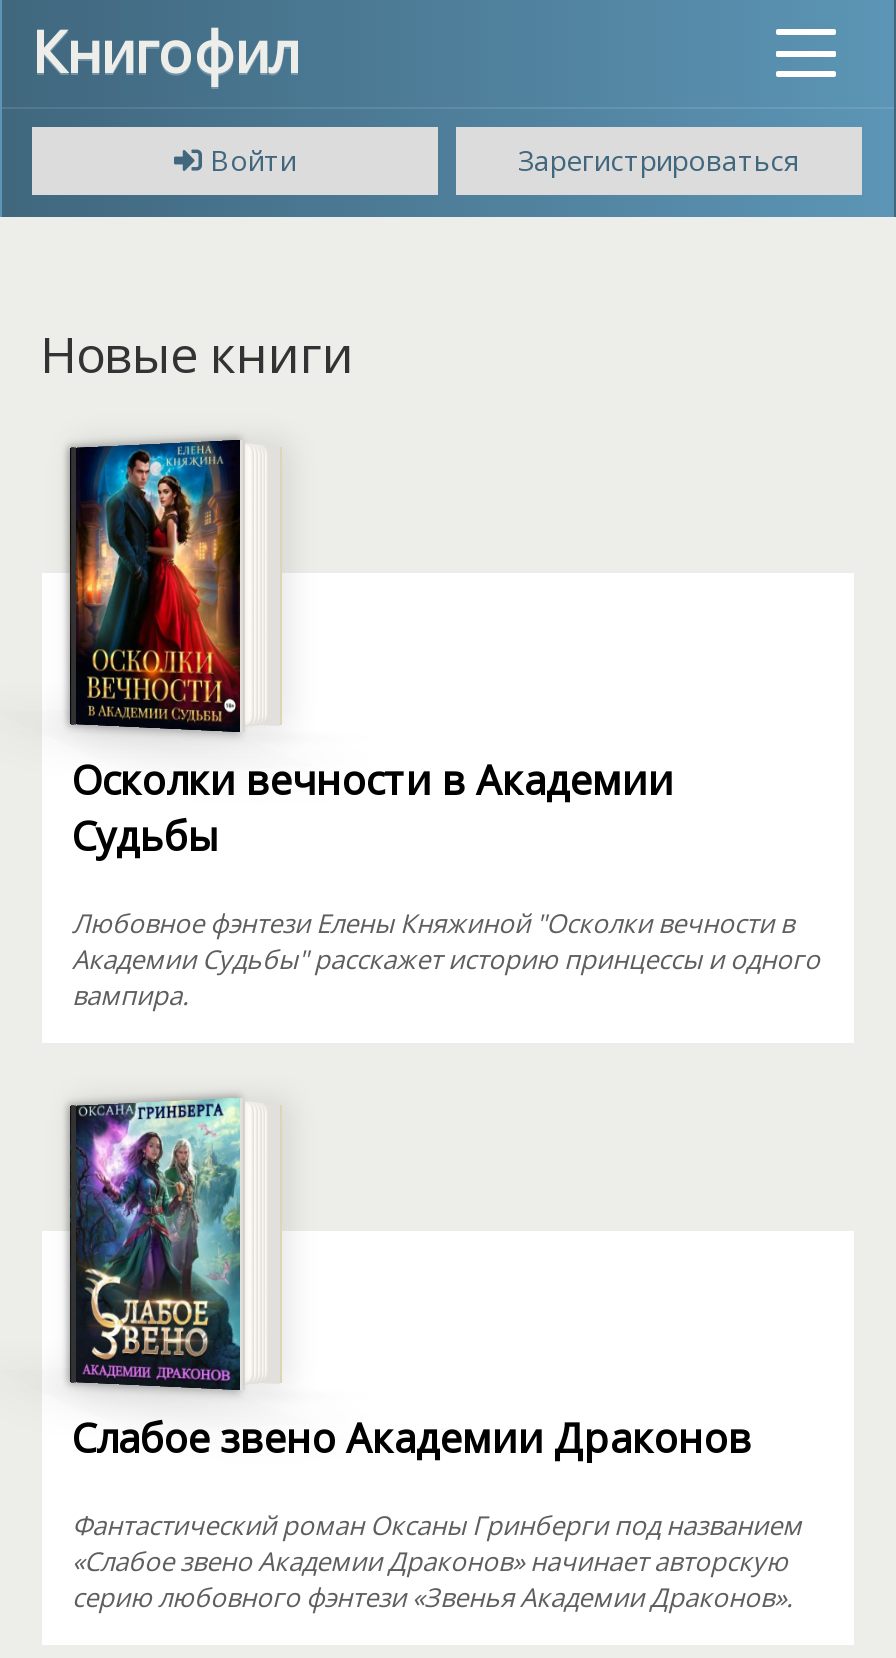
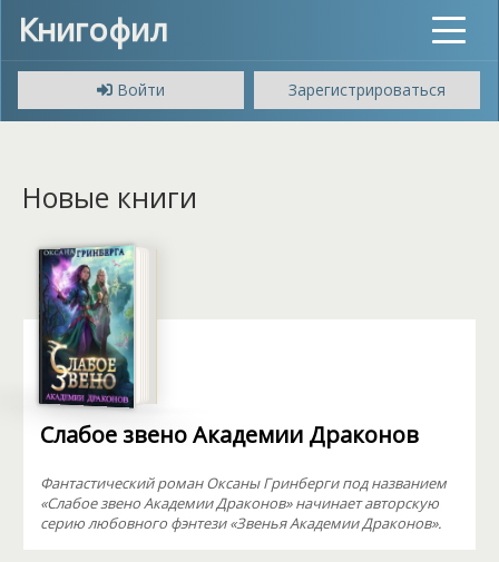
- [image]
- Осколки вечности в Академии
- Судьбы
- Любовное фэнтези Елены Княжиной "Осколки вечности в
- Академии Судьбы" расскажет историю принцессы и одного
- вампира.
